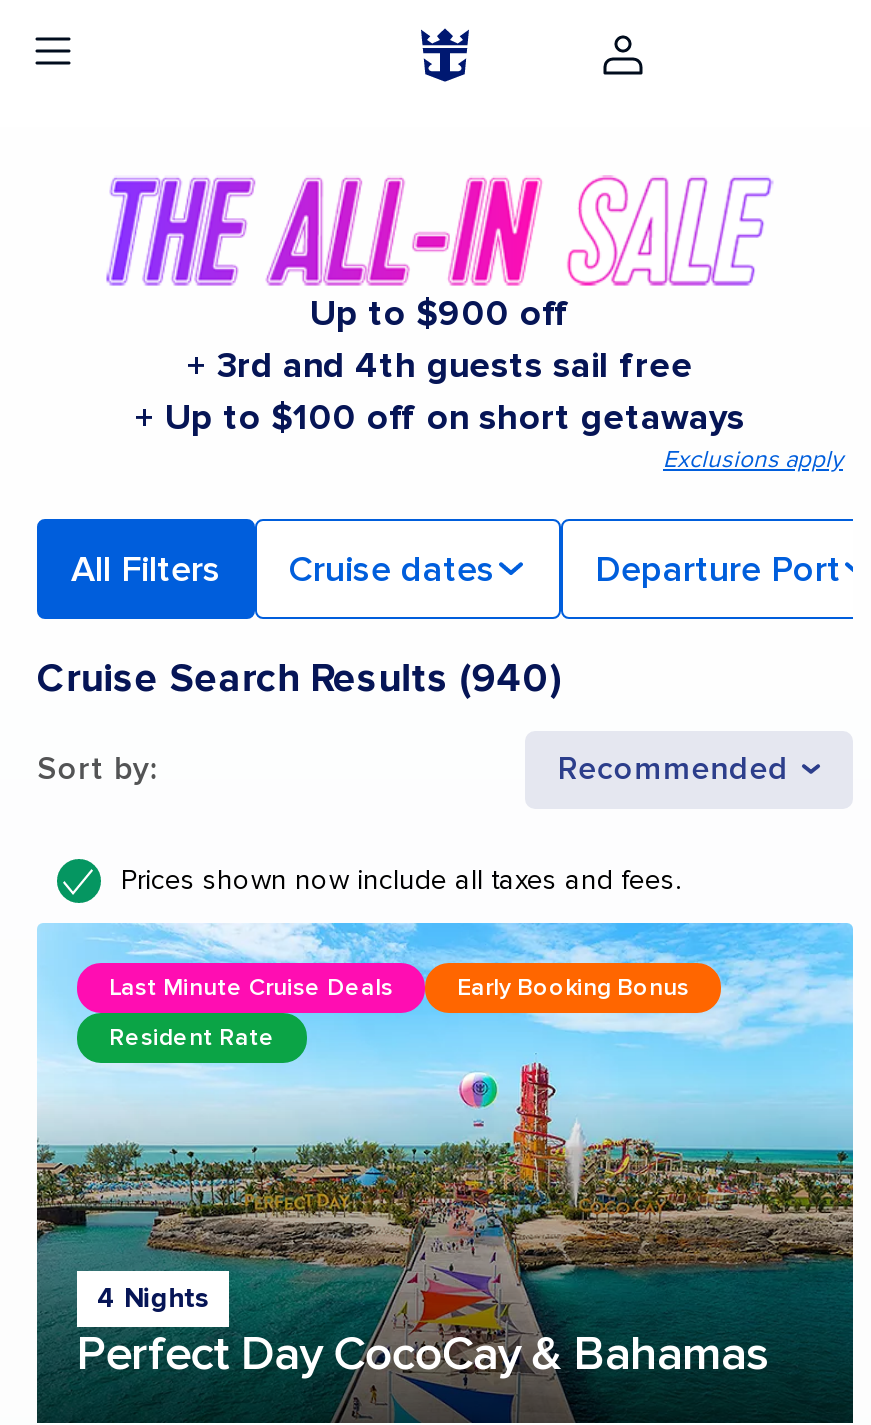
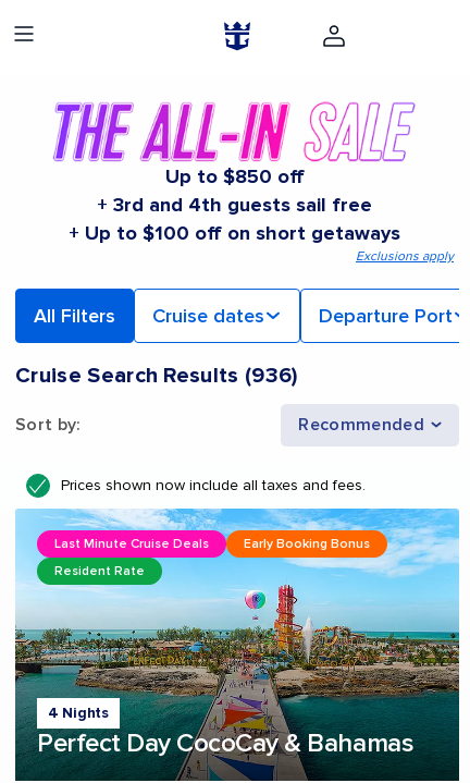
- Up to $900 off
+ Up to $850 off

- Cruise Search Results (940)
+ Cruise Search Results (936)
